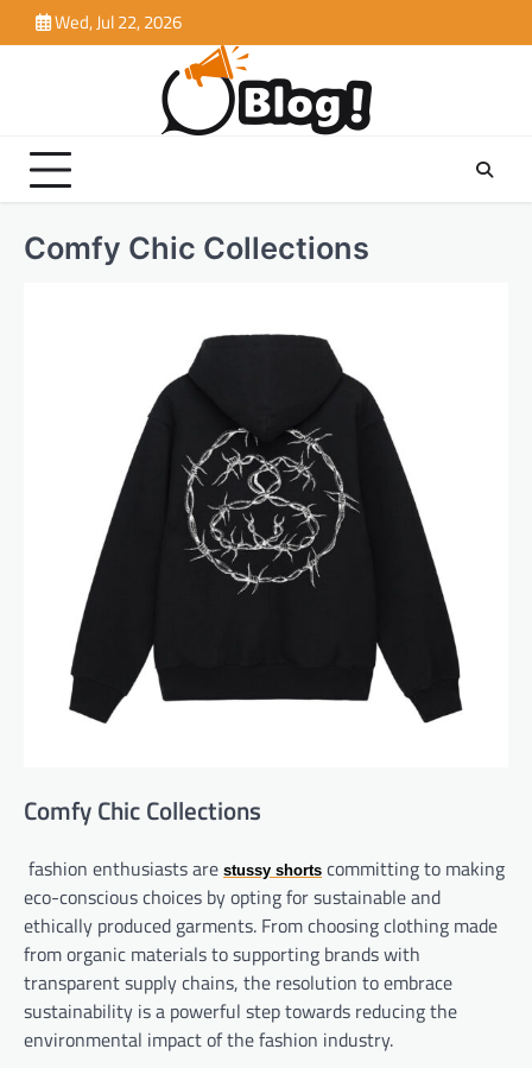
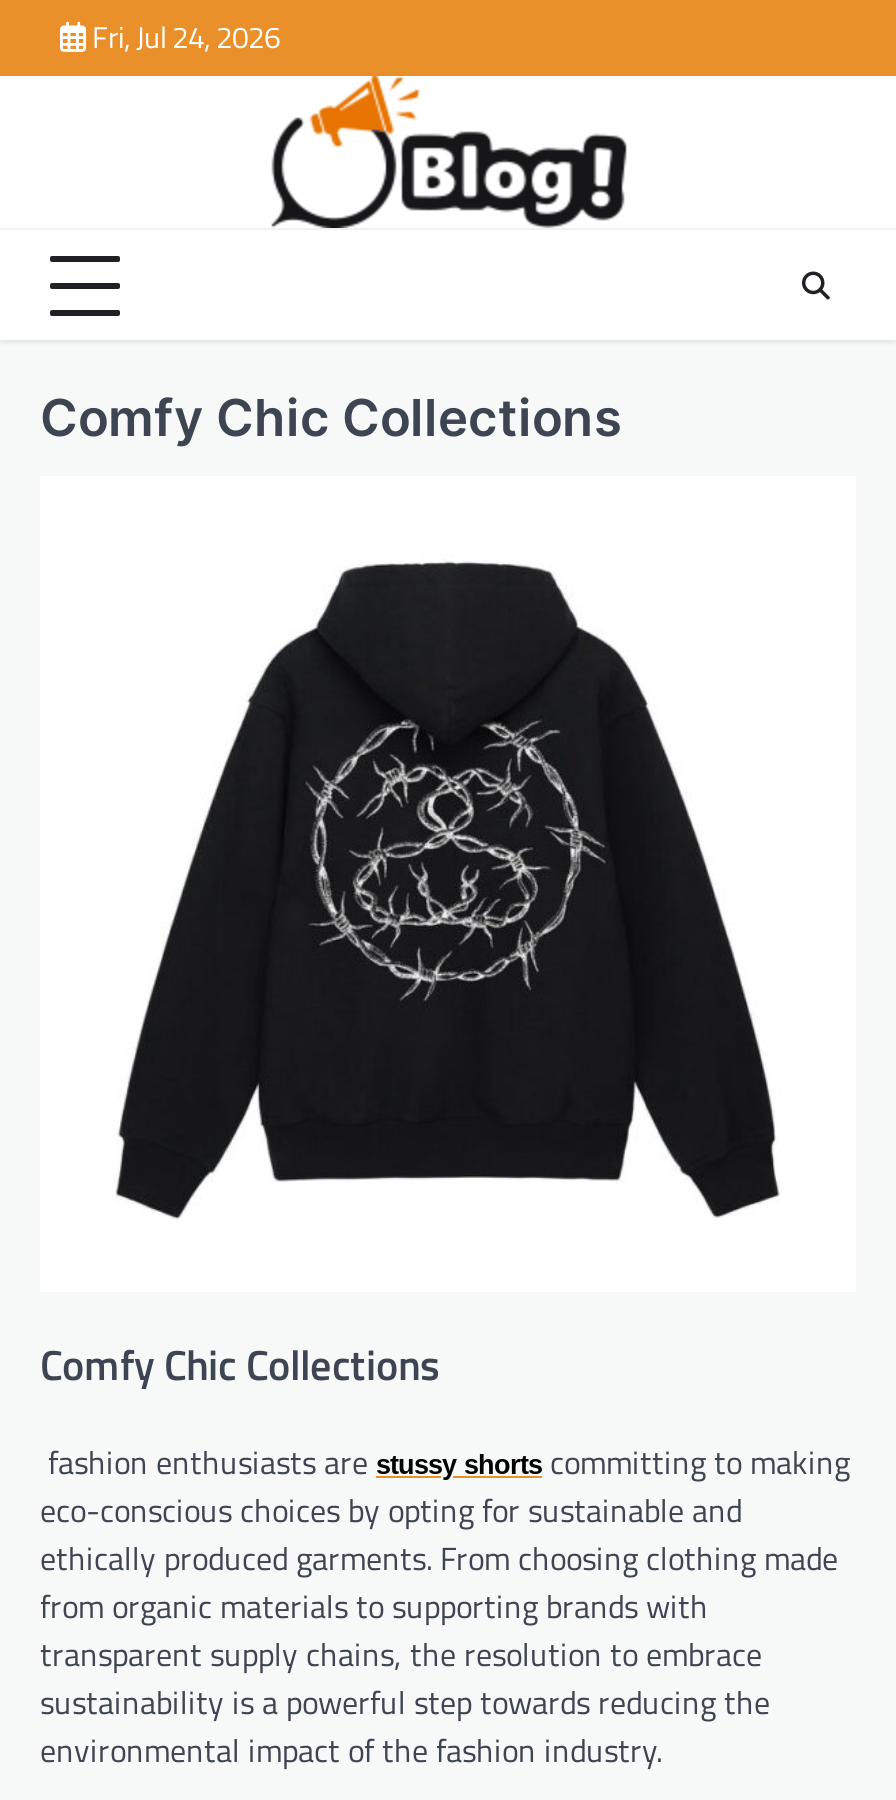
- Wed, Jul 22, 2026
+ Fri, Jul 24, 2026
